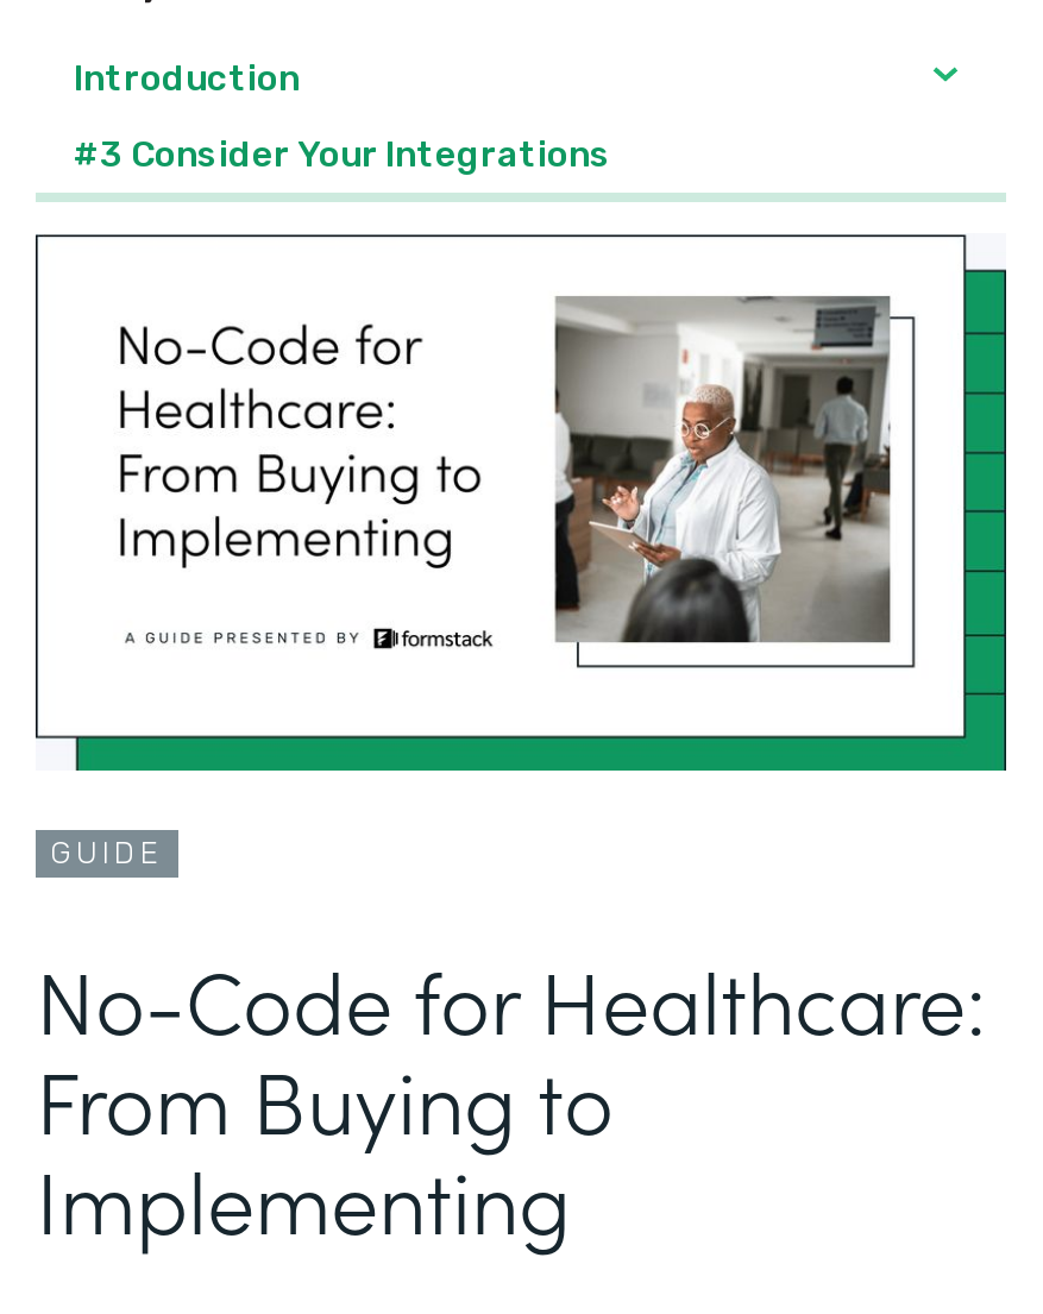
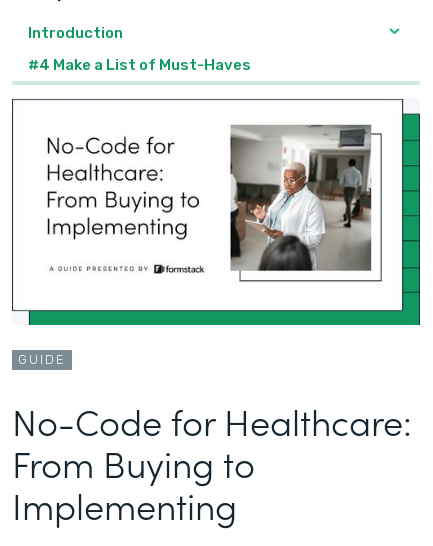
- #3 Consider Your Integrations
+ #4 Make a List of Must-Haves
